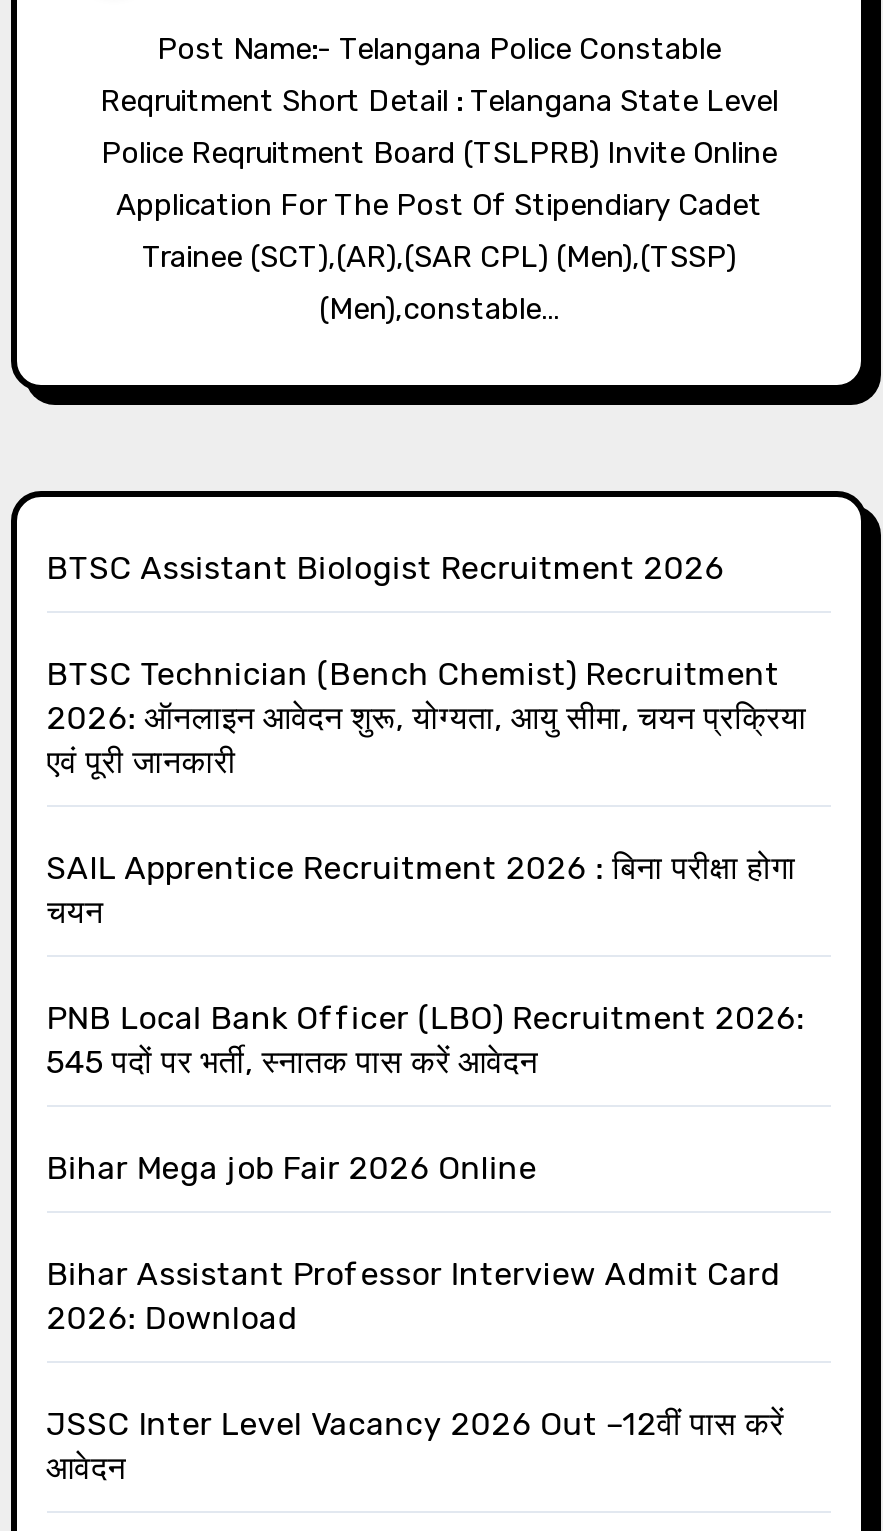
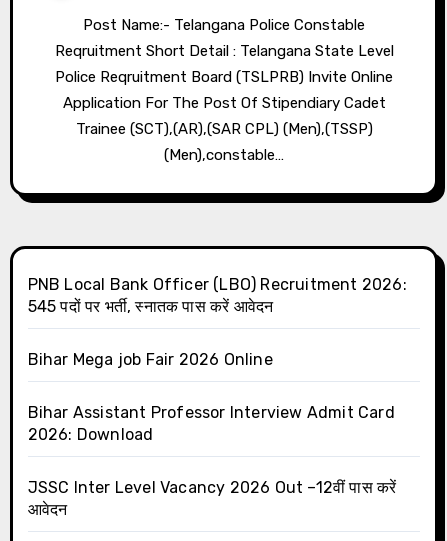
- BTSC Assistant Biologist Recruitment 2026
- BTSC Technician (Bench Chemist) Recruitment
- 2026: ऑनलाइन आवेदन शुरू, योग्यता, आयु सीमा, चयन प्रक्रिया
- एवं पूरी जानकारी
- SAIL Apprentice Recruitment 2026 : बिना परीक्षा होगा
- चयन
